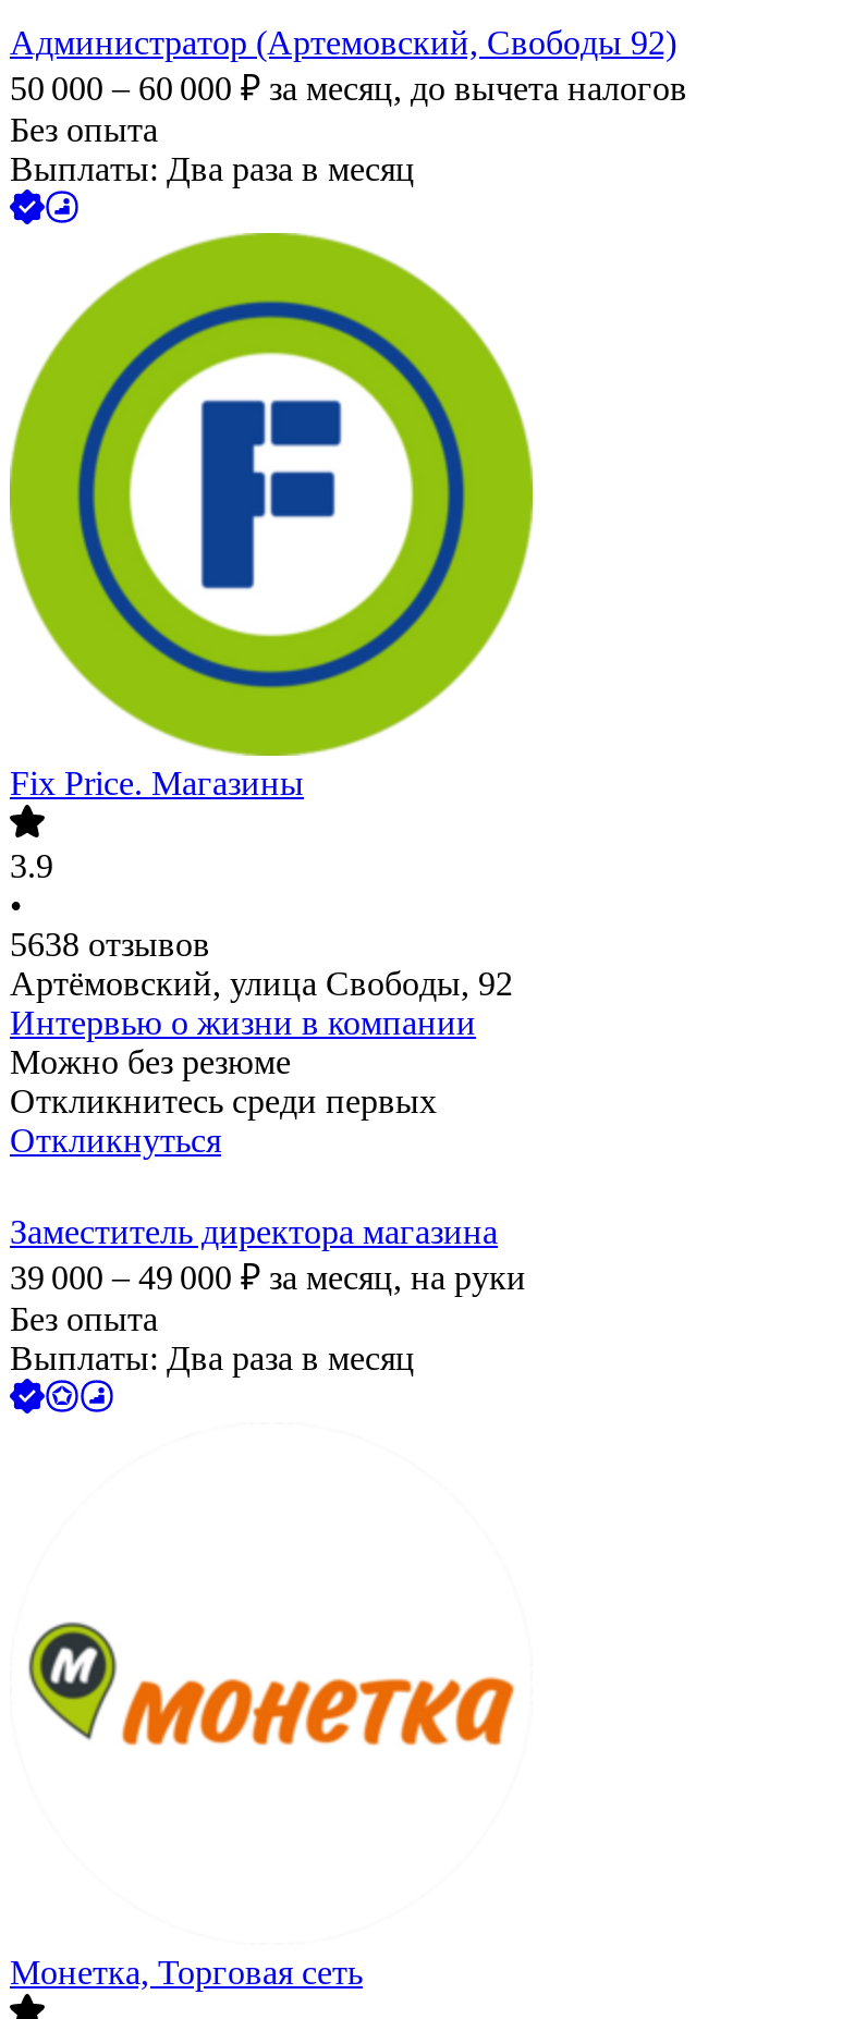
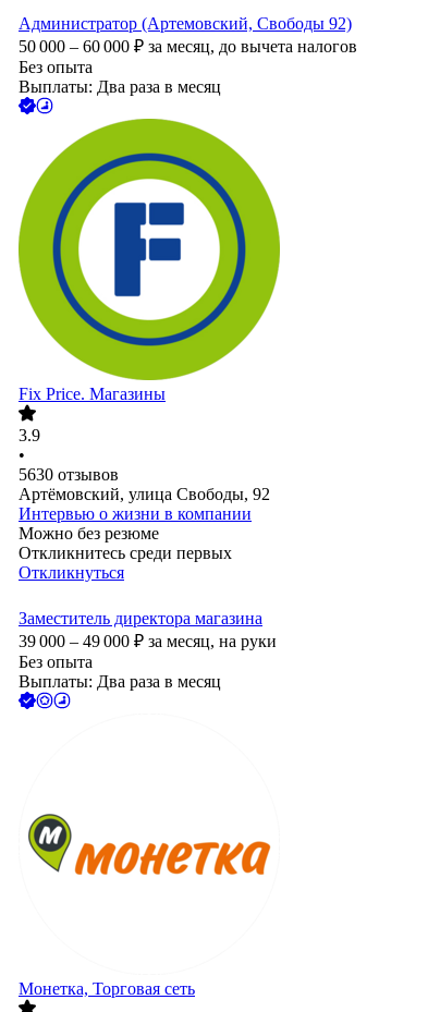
- 5638 отзывов
+ 5630 отзывов
